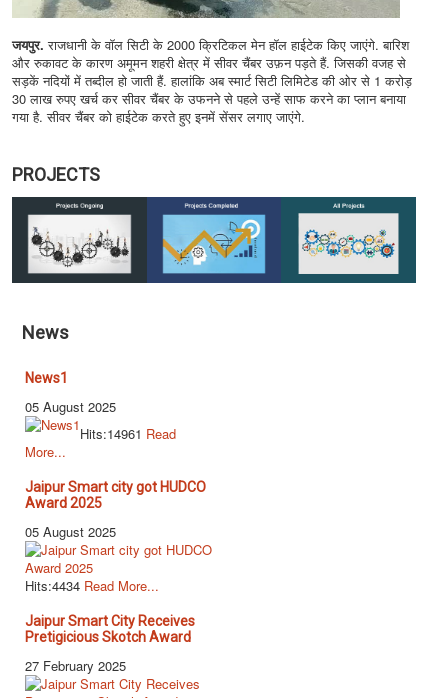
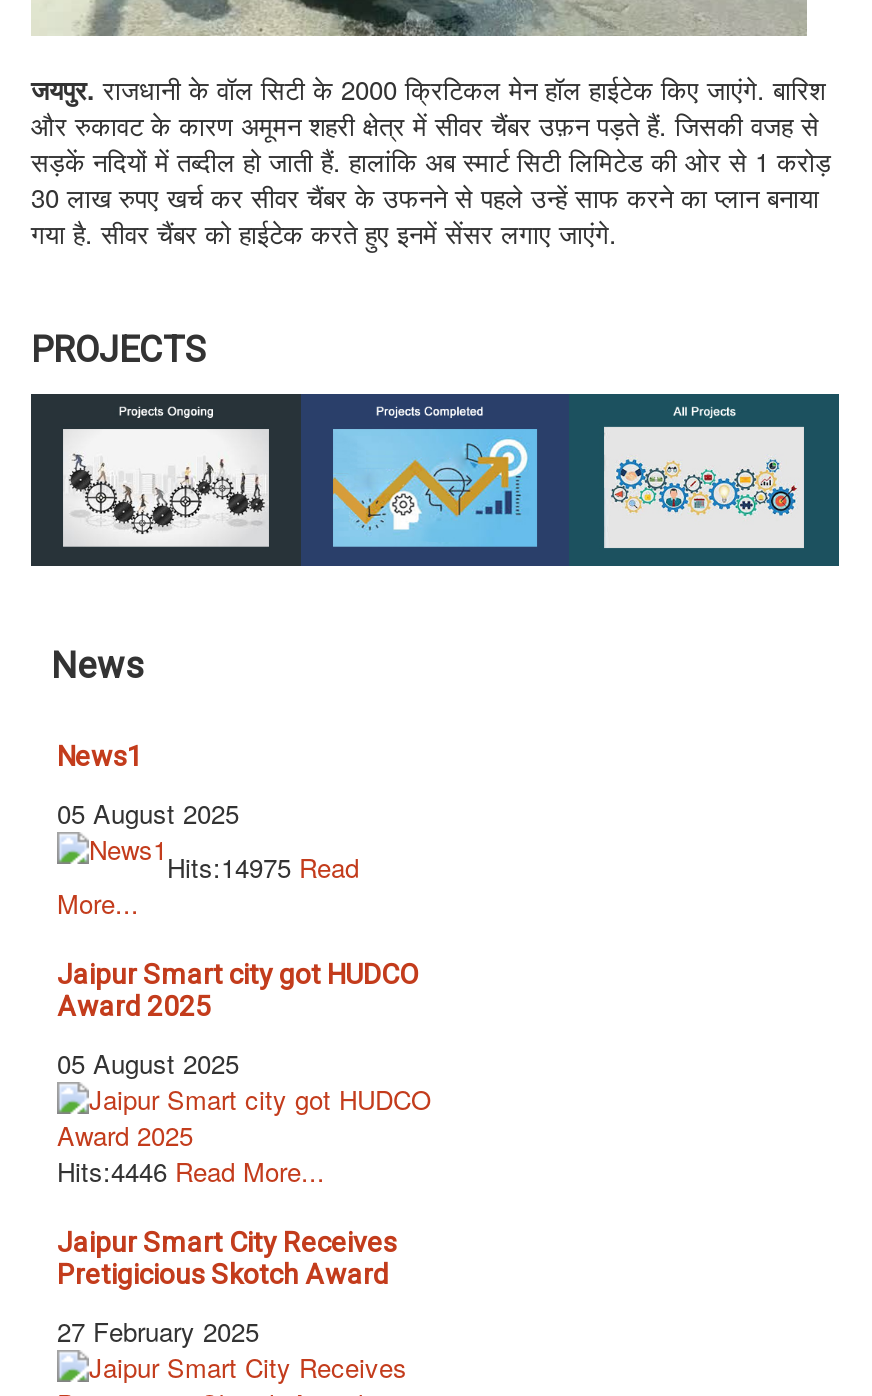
- Hits:14961 Read
+ Hits:14975 Read

- Hits:4434 Read More...
+ Hits:4446 Read More...
